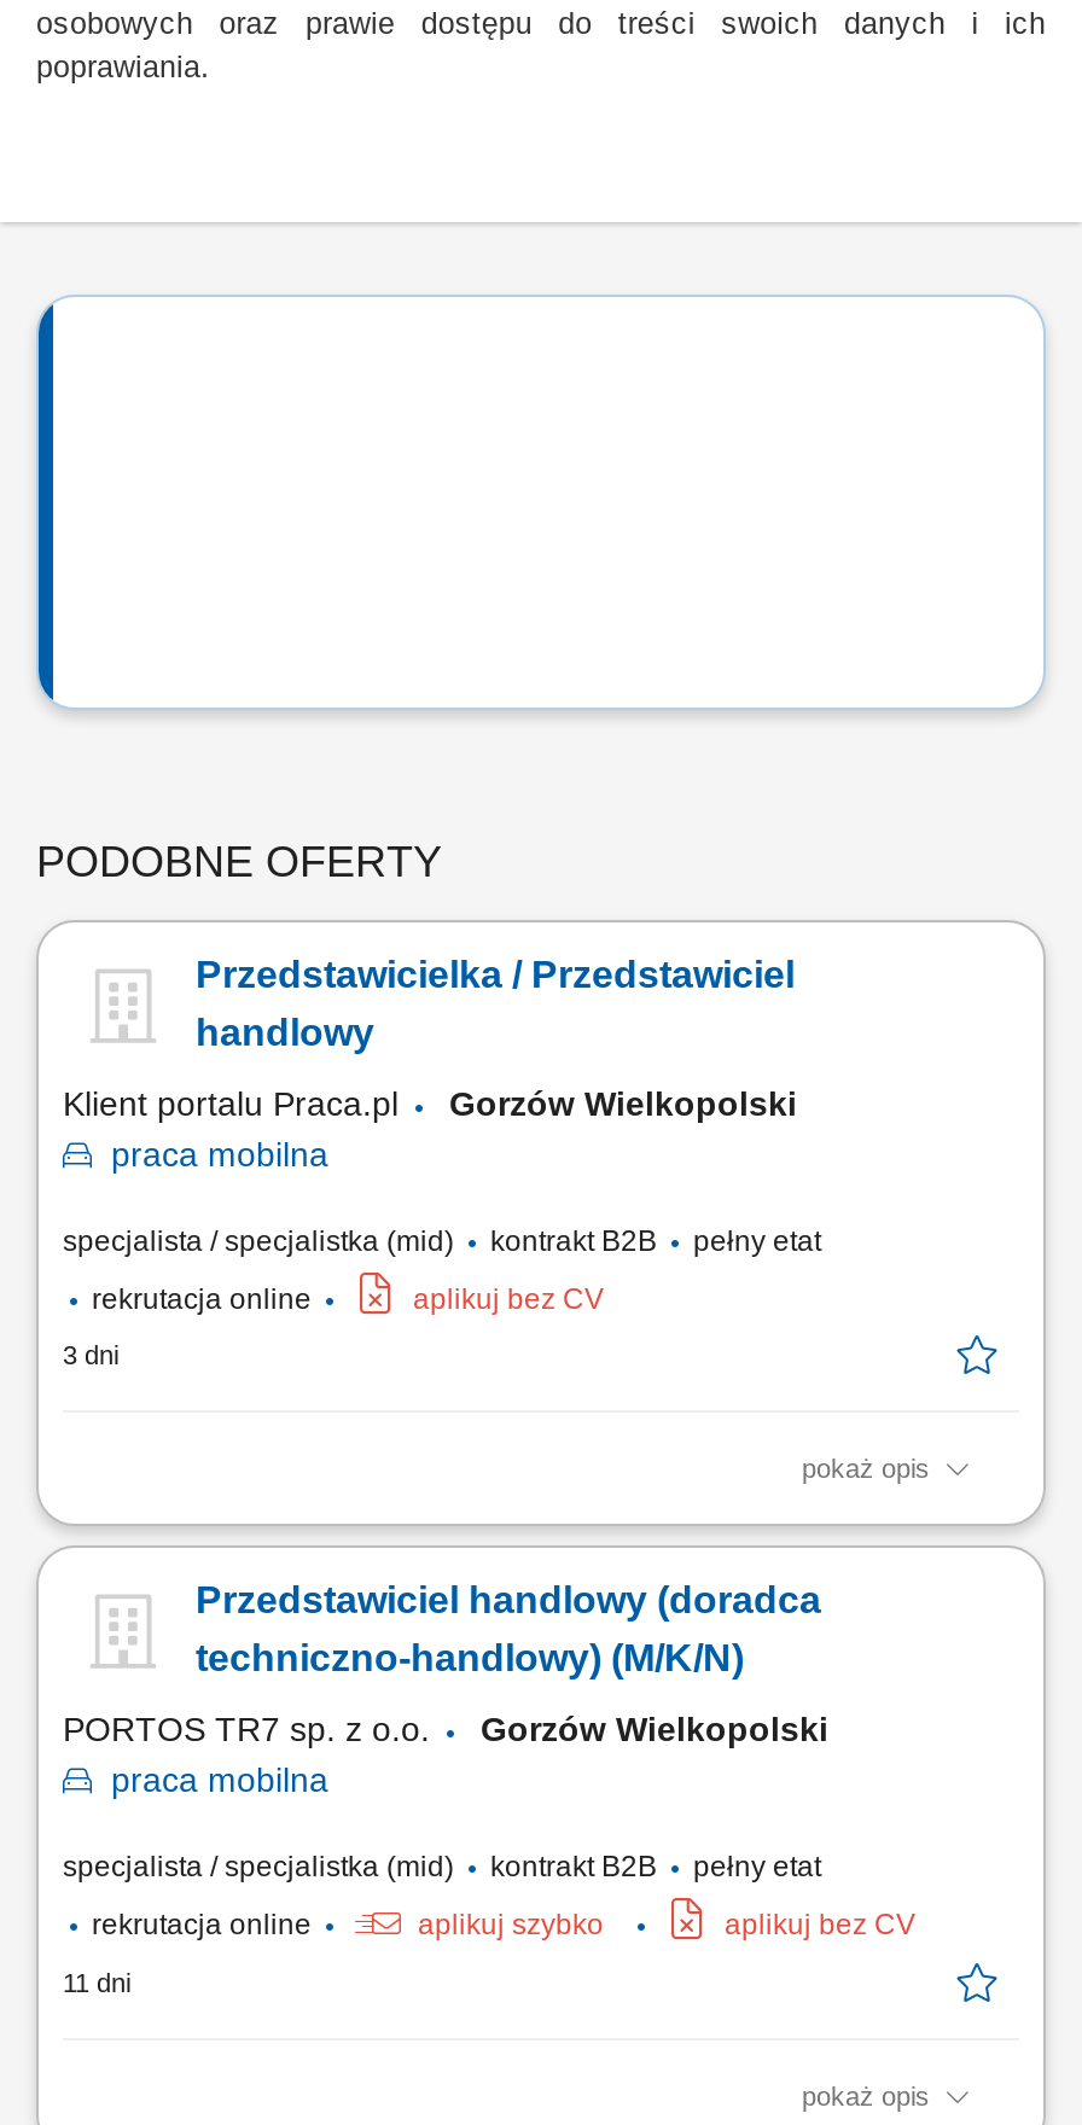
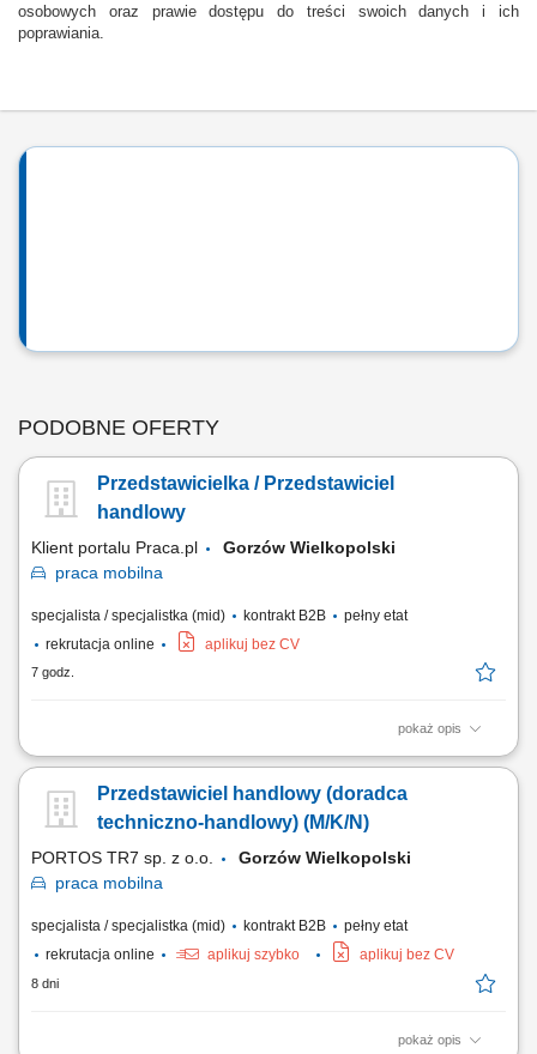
- 3 dni
+ 7 godz.

- 11 dni
+ 8 dni
